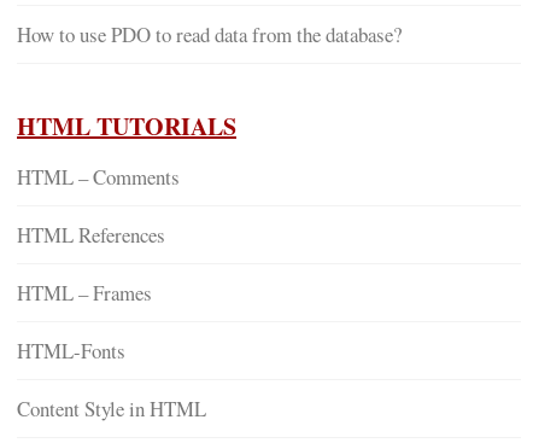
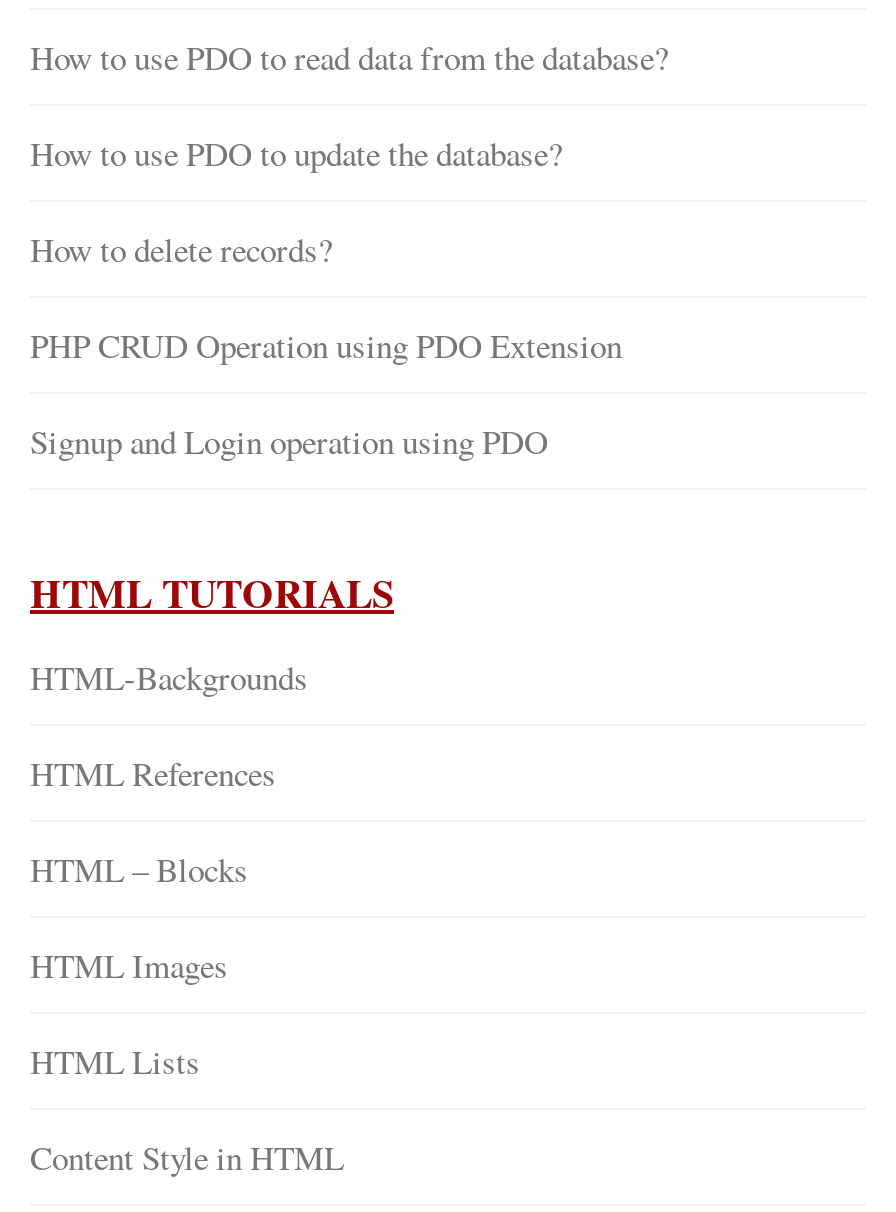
+ How to use PDO to update the database?
+ How to delete records?
+ PHP CRUD Operation using PDO Extension
+ Signup and Login operation using PDO

- HTML – Comments
+ HTML-Backgrounds

- HTML – Frames
- HTML-Fonts
+ HTML – Blocks
+ HTML Images
+ HTML Lists
